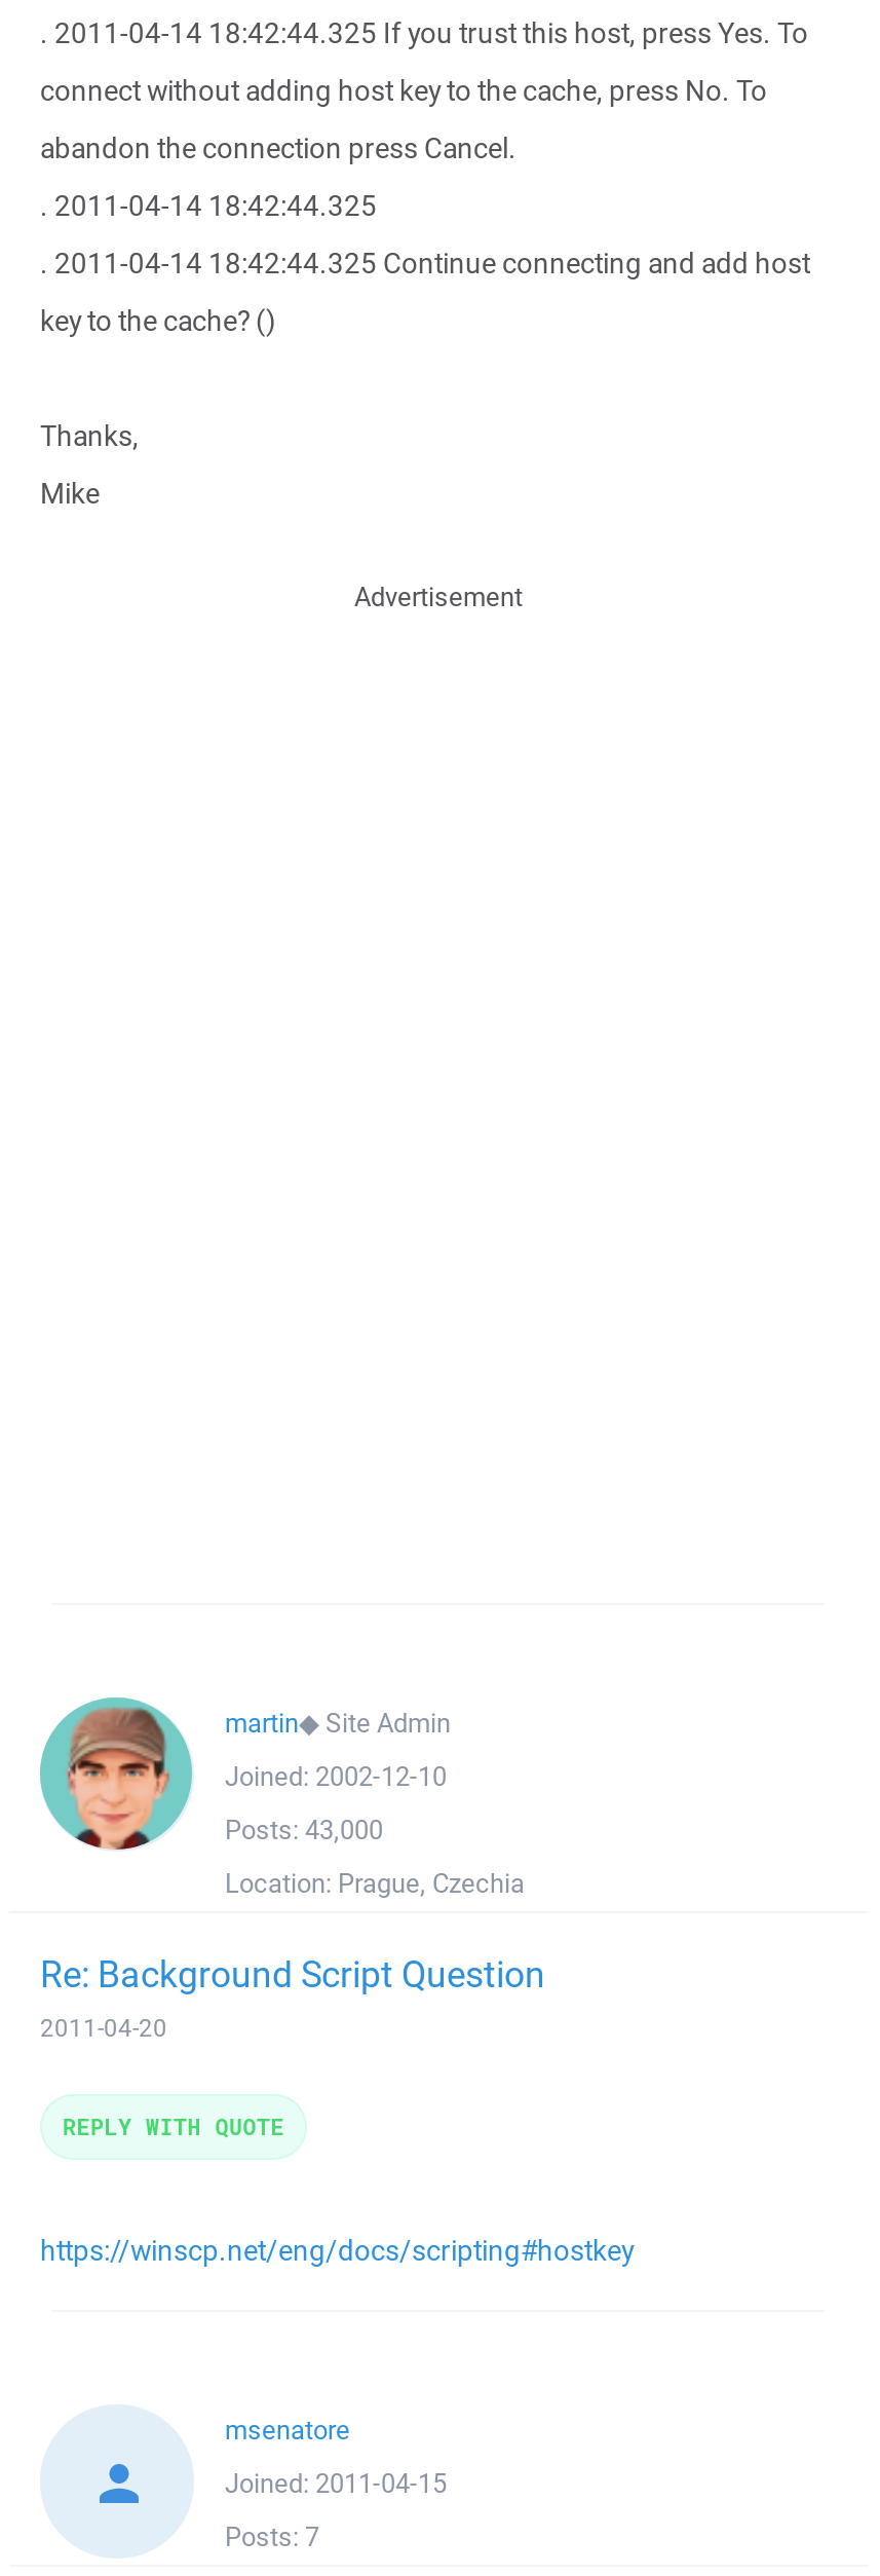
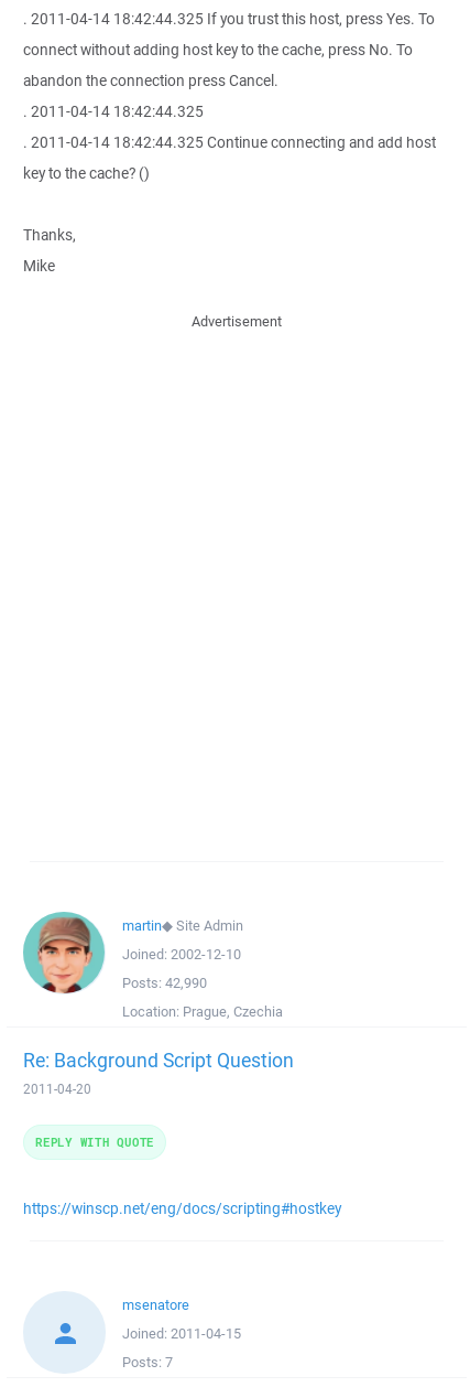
- Posts: 43,000
+ Posts: 42,990
